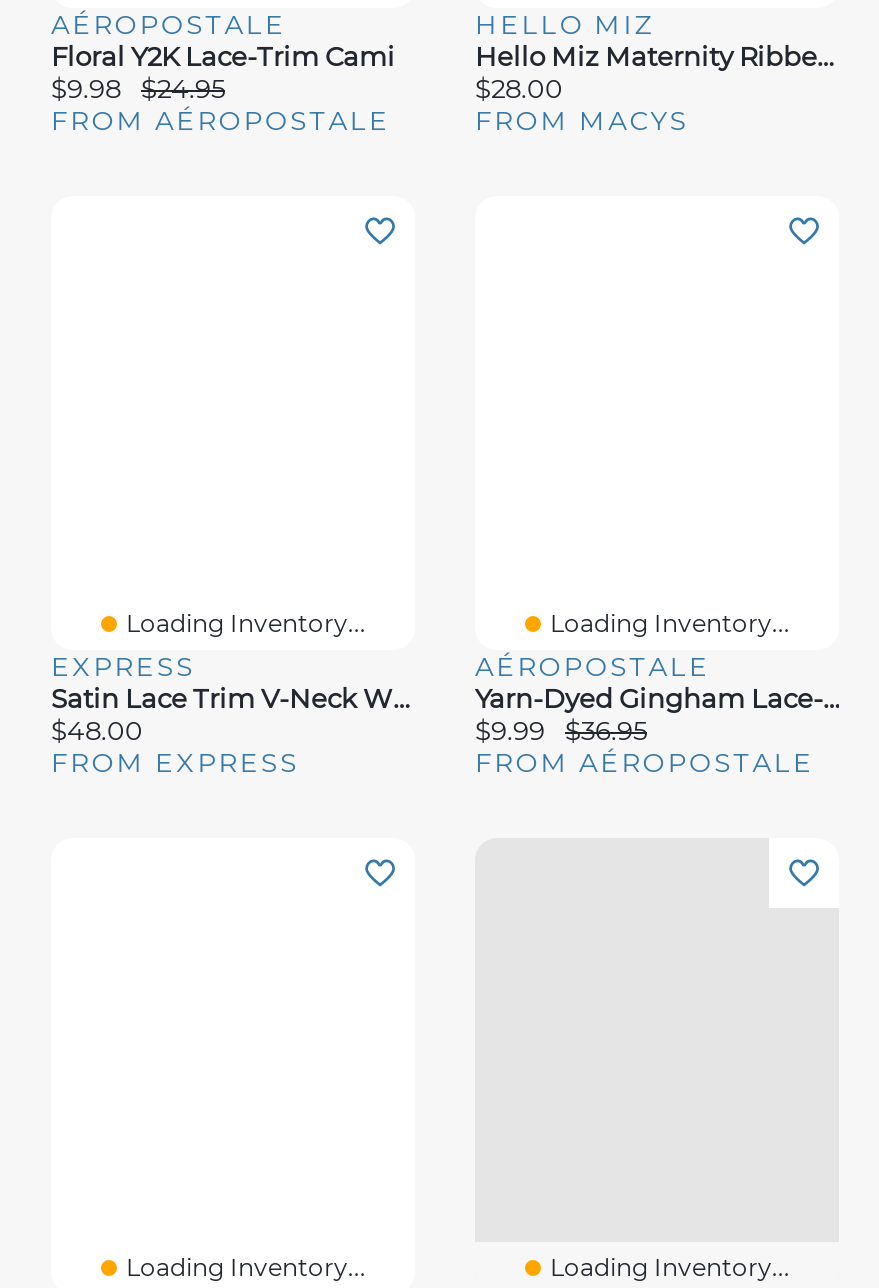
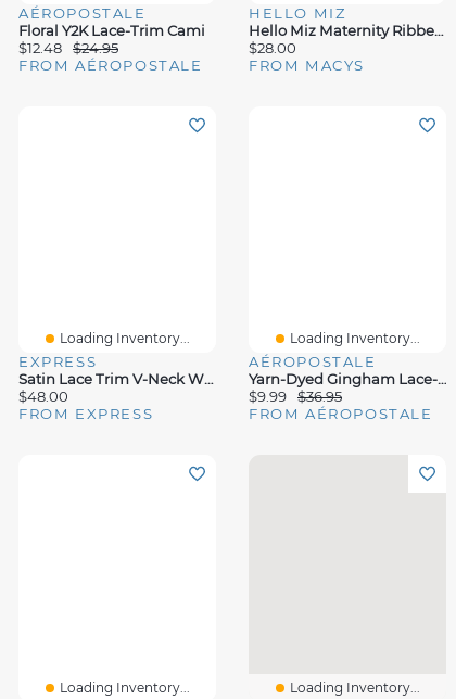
- $9.98 $24.95
+ $12.48 $24.95
